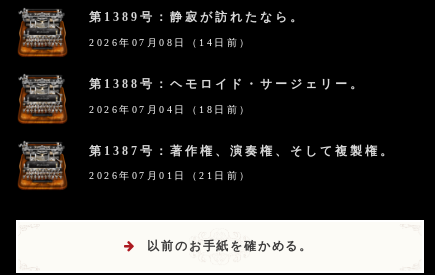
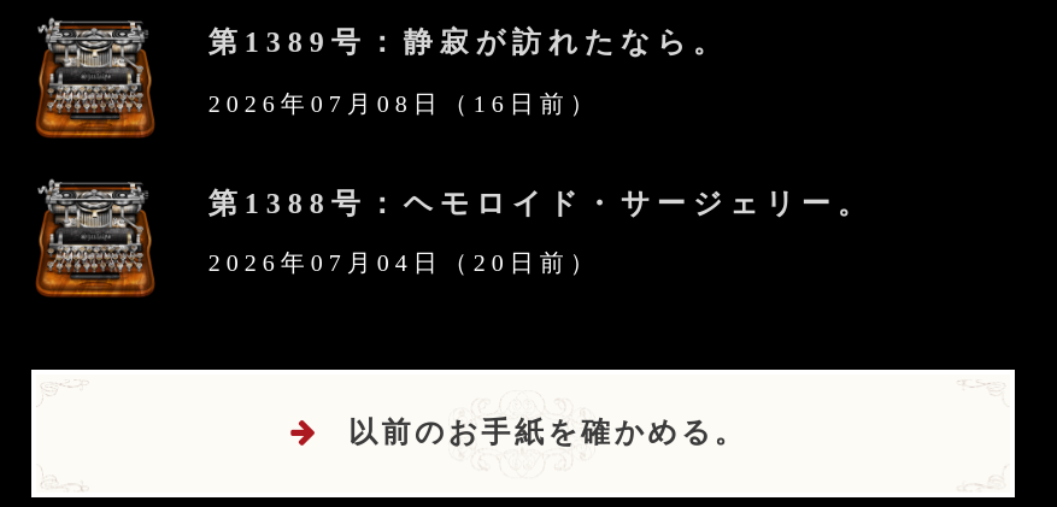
- 2026年07月08日（14日前）
+ 2026年07月08日（16日前）

- 2026年07月04日（18日前）
- 第1387号：著作権、演奏権、そして複製権。
- 2026年07月01日（21日前）
+ 2026年07月04日（20日前）
